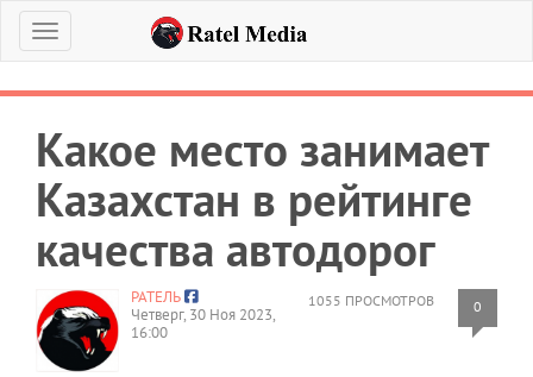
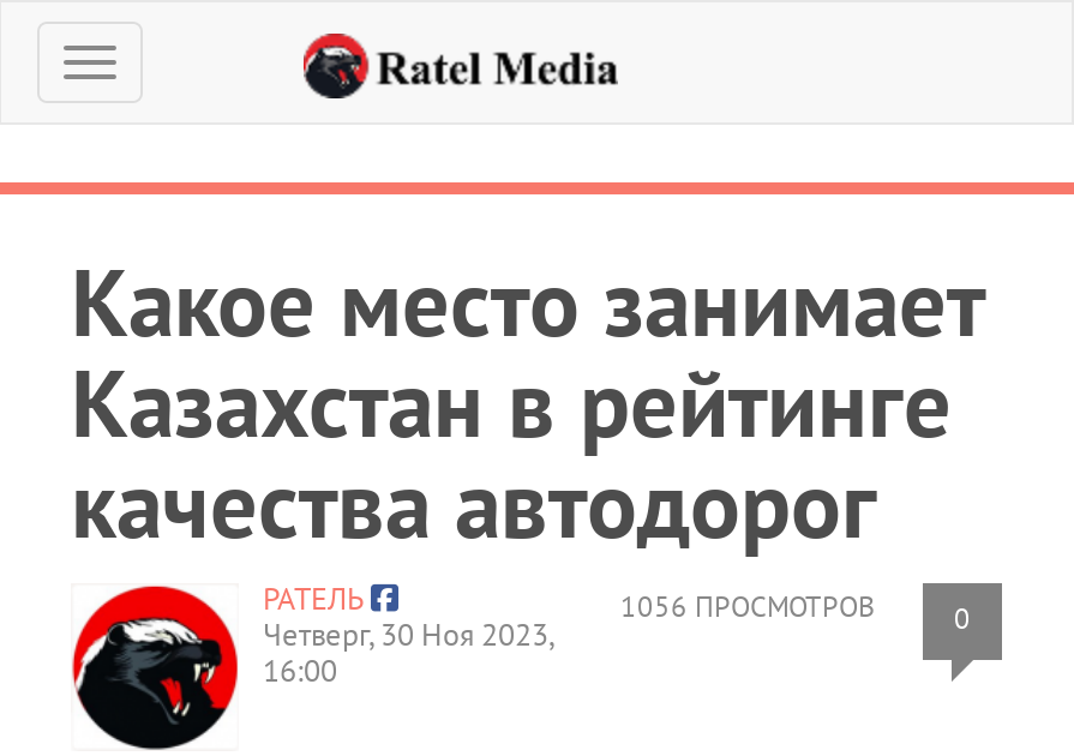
- 1055 ПРОСМОТРОВ
+ 1056 ПРОСМОТРОВ
